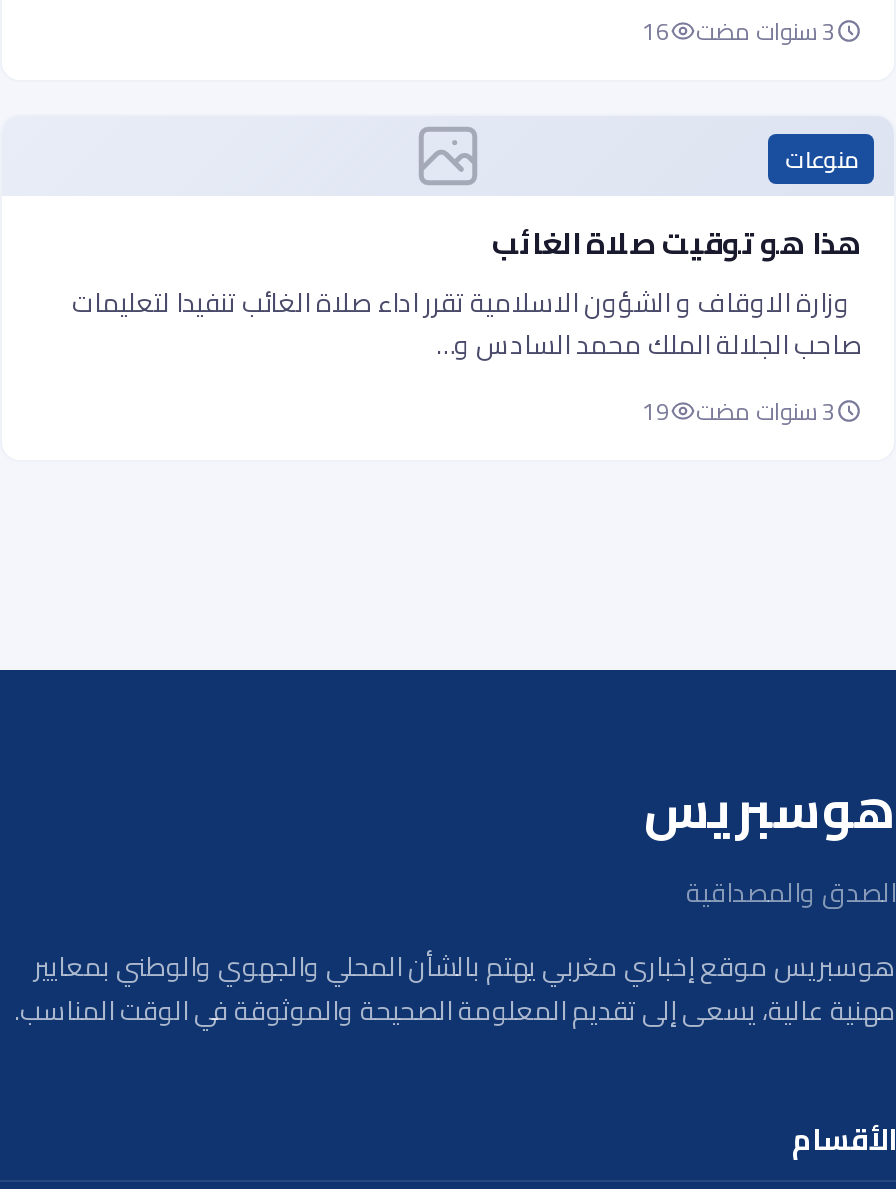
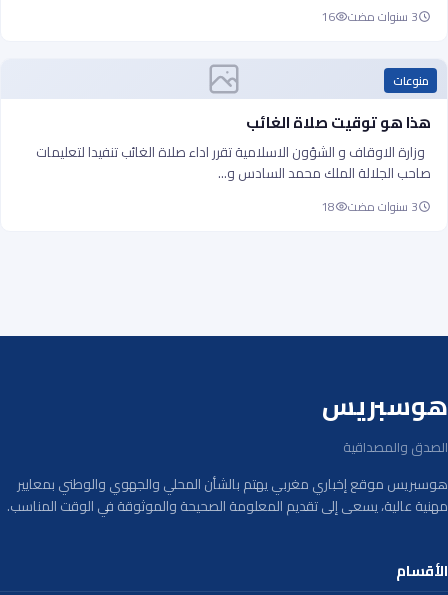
- 19
+ 18
